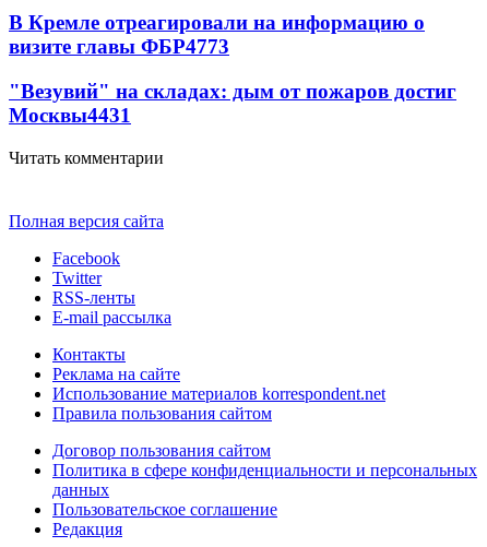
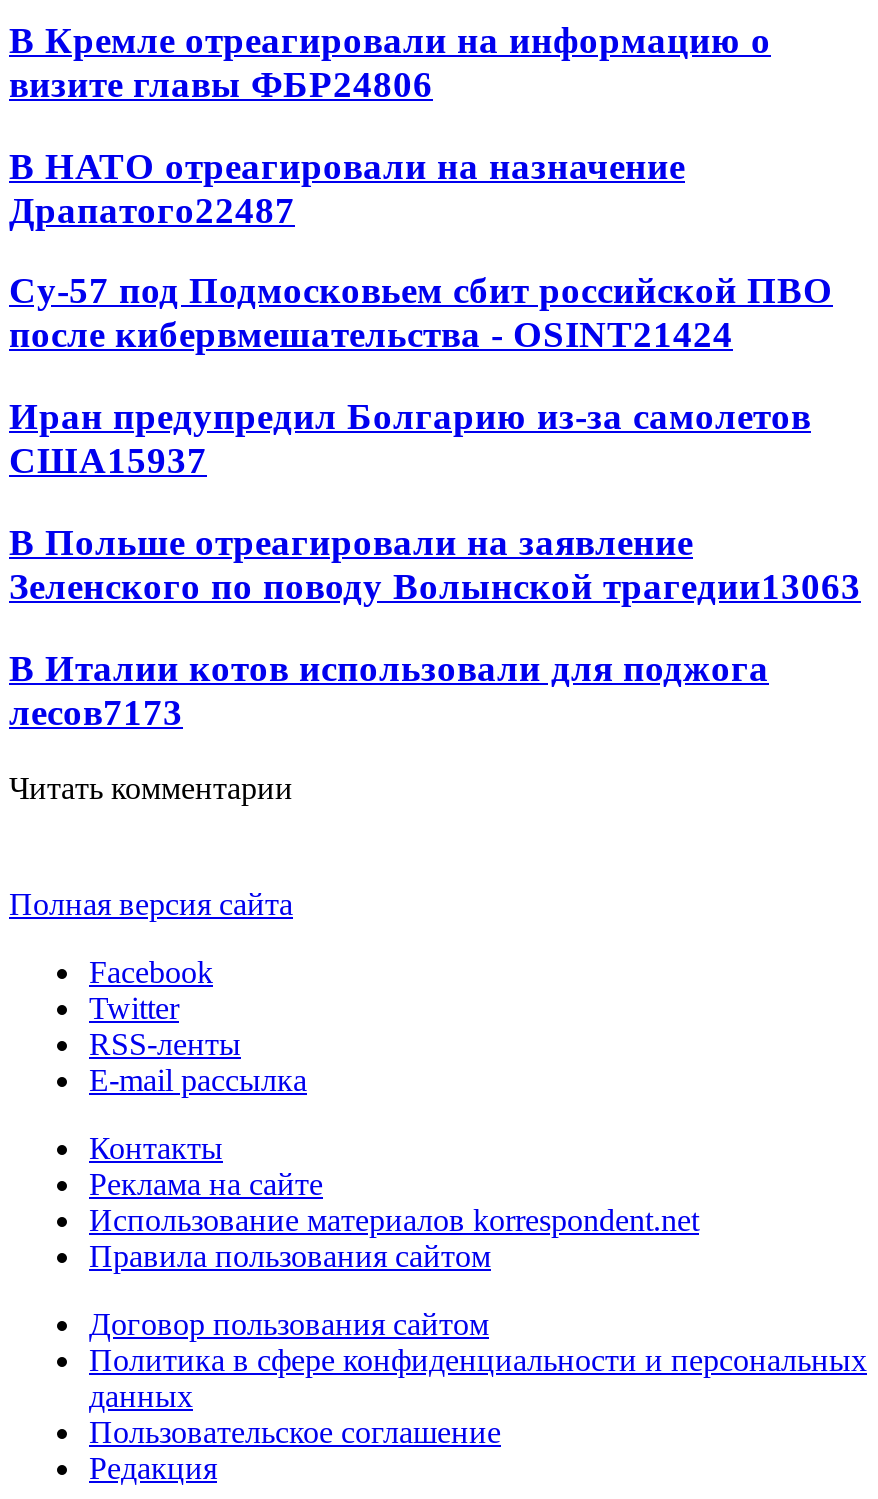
- визите главы ФБР4773
- "Везувий" на складах: дым от пожаров достиг
- Москвы4431
+ визите главы ФБР24806
+ В НАТО отреагировали на назначение
+ Драпатого22487
+ Су-57 под Подмосковьем сбит российской ПВО
+ после кибервмешательства - OSINT21424
+ Иран предупредил Болгарию из-за самолетов
+ США15937
+ В Польше отреагировали на заявление
+ Зеленского по поводу Волынской трагедии13063
+ В Италии котов использовали для поджога
+ лесов7173
